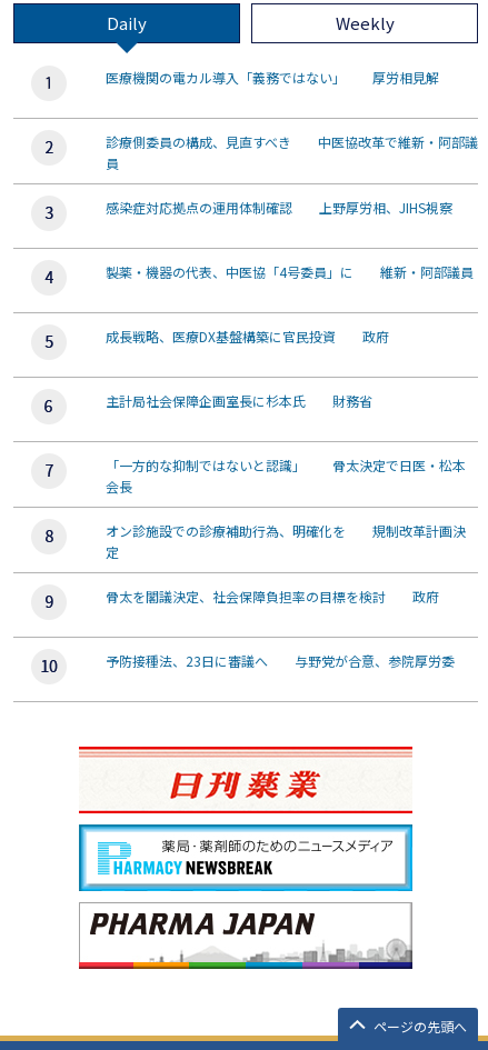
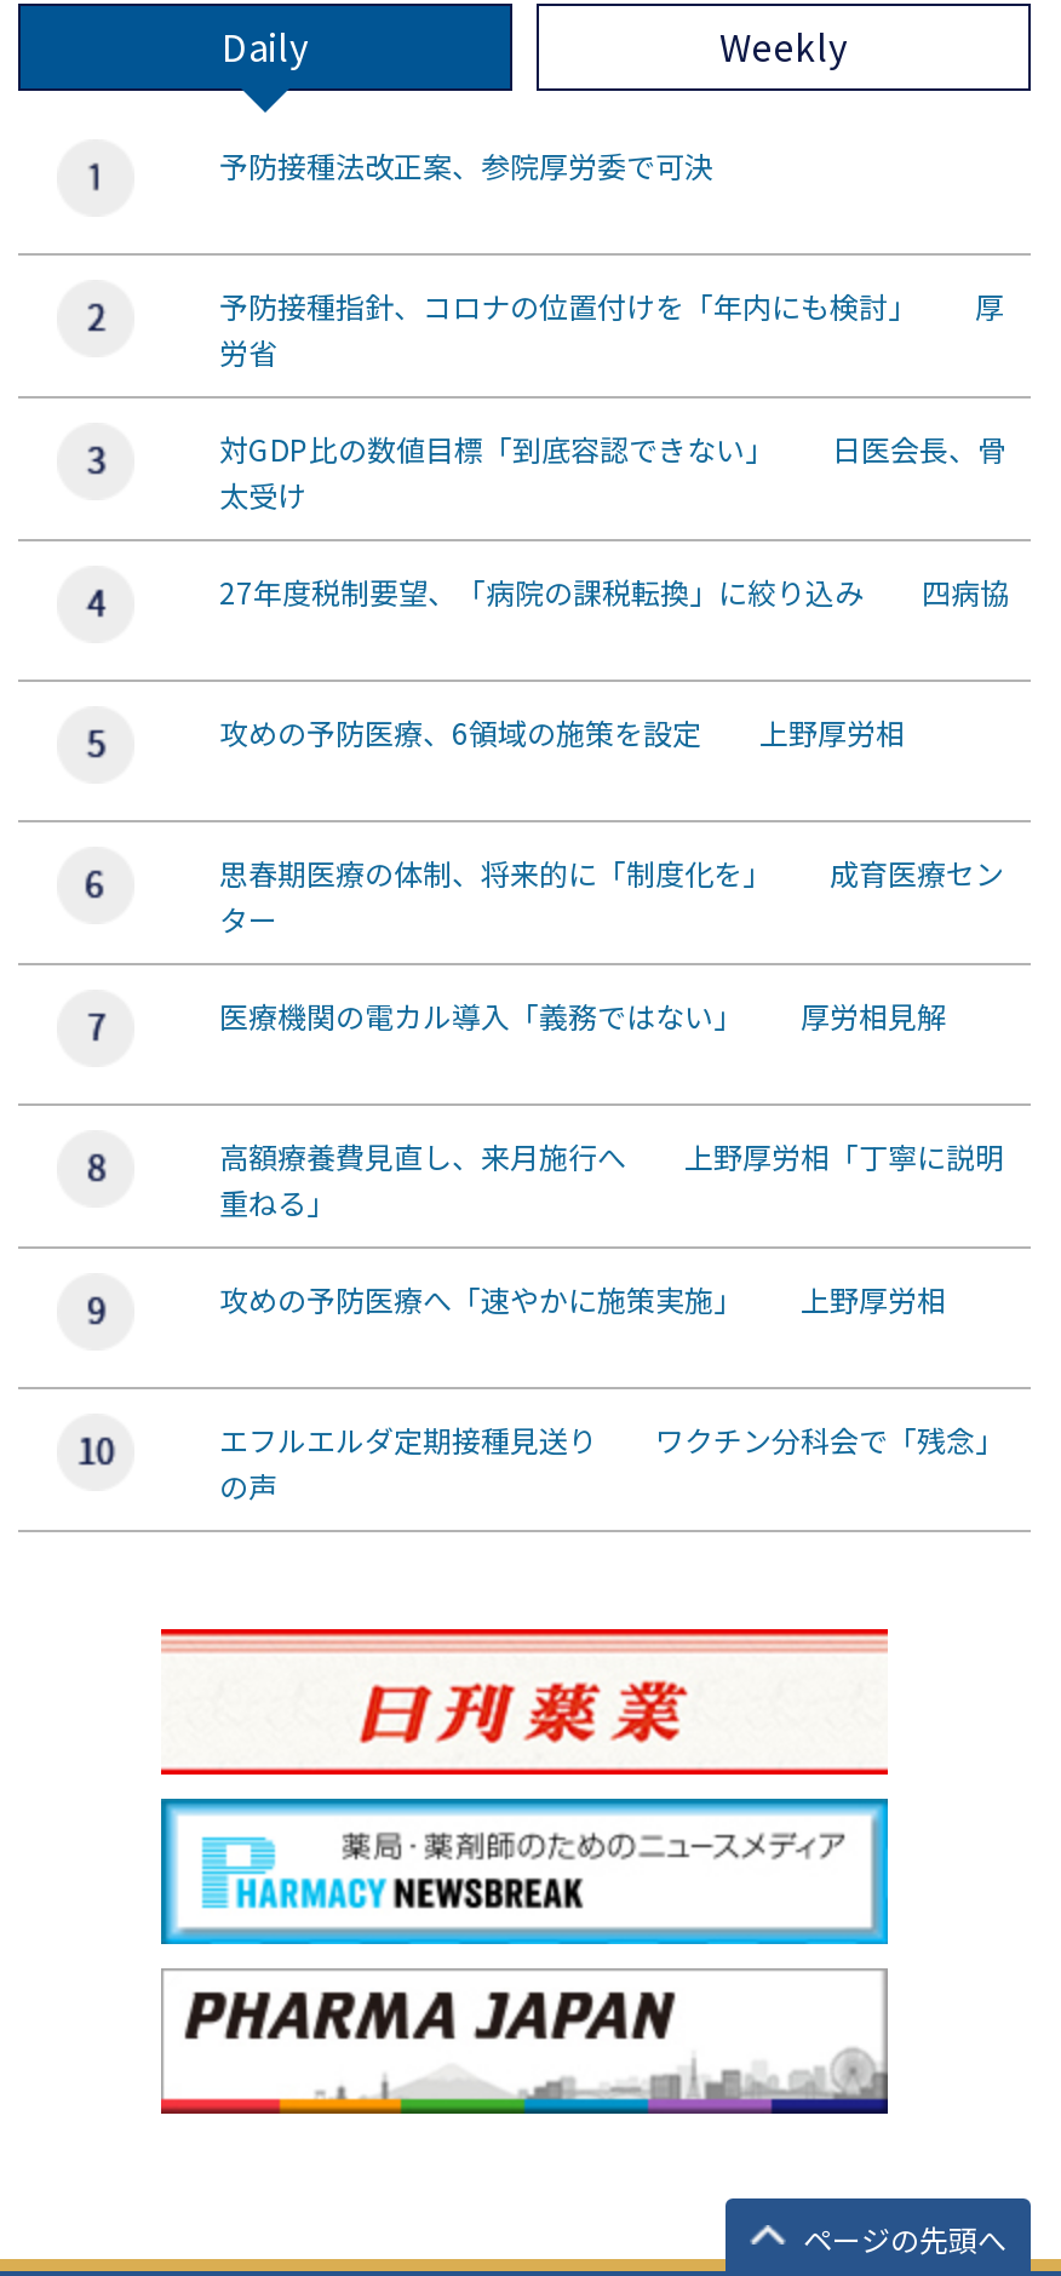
+ 予防接種法改正案、参院厚労委で可決
+ 予防接種指針、コロナの位置付けを「年内にも検討」 厚
+ 労省
+ 対GDP比の数値目標「到底容認できない」 日医会長、骨
+ 太受け
+ 27年度税制要望、「病院の課税転換」に絞り込み 四病協
+ 攻めの予防医療、6領域の施策を設定 上野厚労相
+ 思春期医療の体制、将来的に「制度化を」 成育医療セン
+ ター

moved down: 医療機関の電カル導入「義務ではない」 厚労相見解

- 診療側委員の構成、見直すべき 中医協改革で維新・阿部議
- 員
- 感染症対応拠点の運用体制確認 上野厚労相、JIHS視察
- 製薬・機器の代表、中医協「4号委員」に 維新・阿部議員
- 成長戦略、医療DX基盤構築に官民投資 政府
- 主計局社会保障企画室長に杉本氏 財務省
- 「一方的な抑制ではないと認識」 骨太決定で日医・松本
- 会長
- オン診施設での診療補助行為、明確化を 規制改革計画決
- 定
- 骨太を閣議決定、社会保障負担率の目標を検討 政府
- 予防接種法、23日に審議へ 与野党が合意、参院厚労委
+ 高額療養費見直し、来月施行へ 上野厚労相「丁寧に説明
+ 重ねる」
+ 攻めの予防医療へ「速やかに施策実施」 上野厚労相
+ エフルエルダ定期接種見送り ワクチン分科会で「残念」
+ の声
